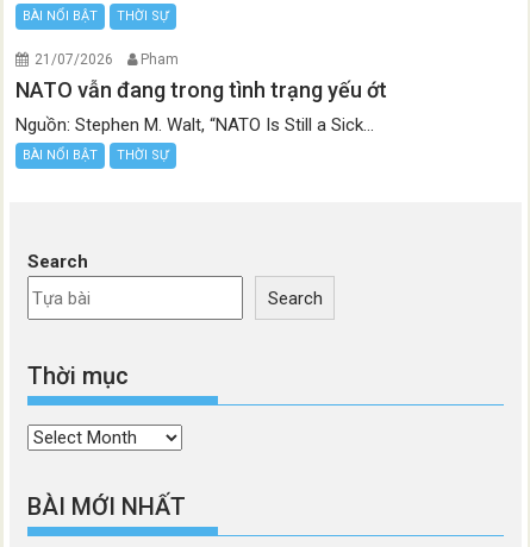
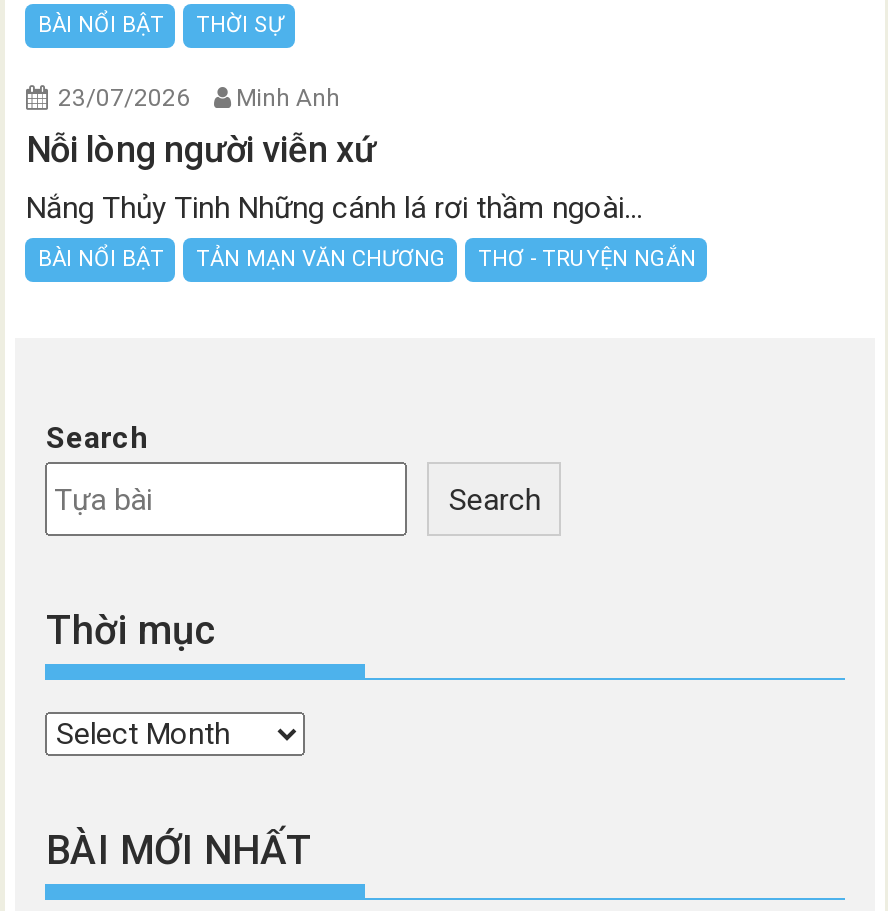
- 21/07/2026
- Pham
- NATO vẫn đang trong tình trạng yếu ớt
+ 23/07/2026
+ Minh Anh
+ Nỗi lòng người viễn xứ

- Nguồn: Stephen M. Walt, “NATO Is Still a Sick...
+ Nắng Thủy Tinh Những cánh lá rơi thầm ngoài...

- THỜI SỰ
+ TẢN MẠN VĂN CHƯƠNG
+ THƠ - TRUYỆN NGẮN
